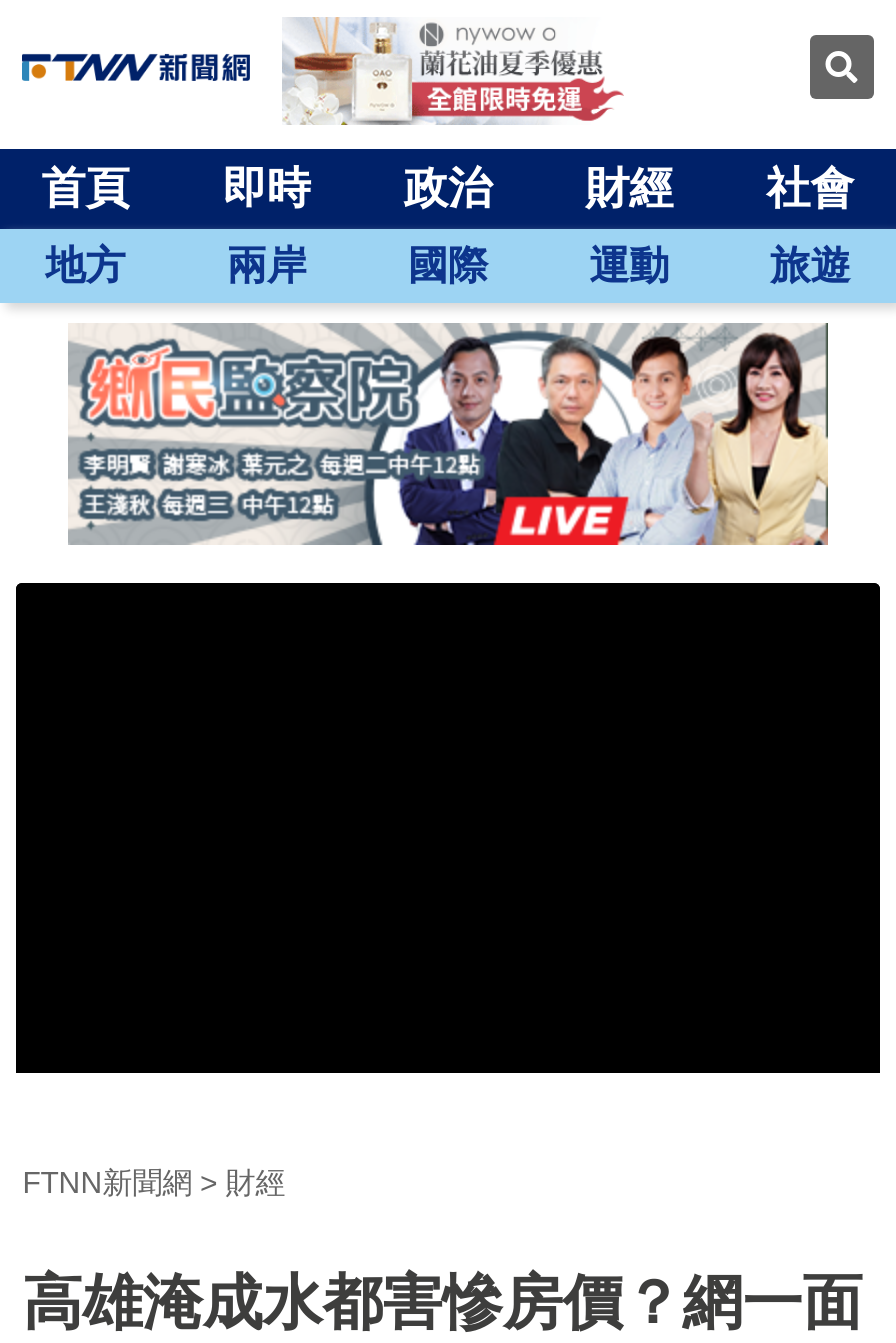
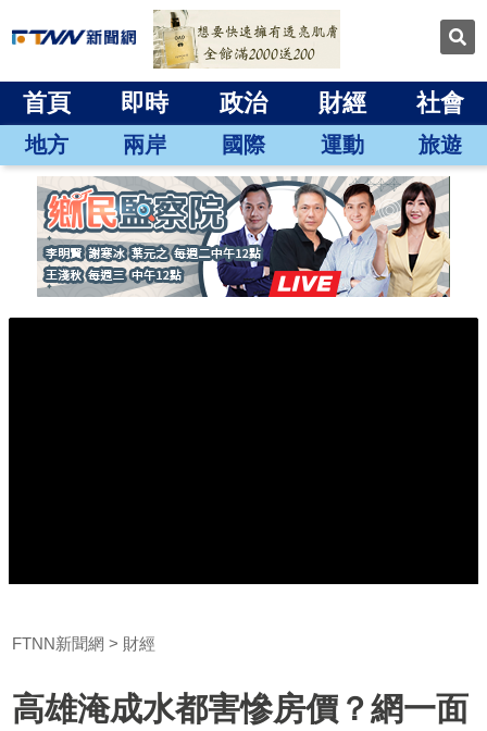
- [image]
+ [image]
